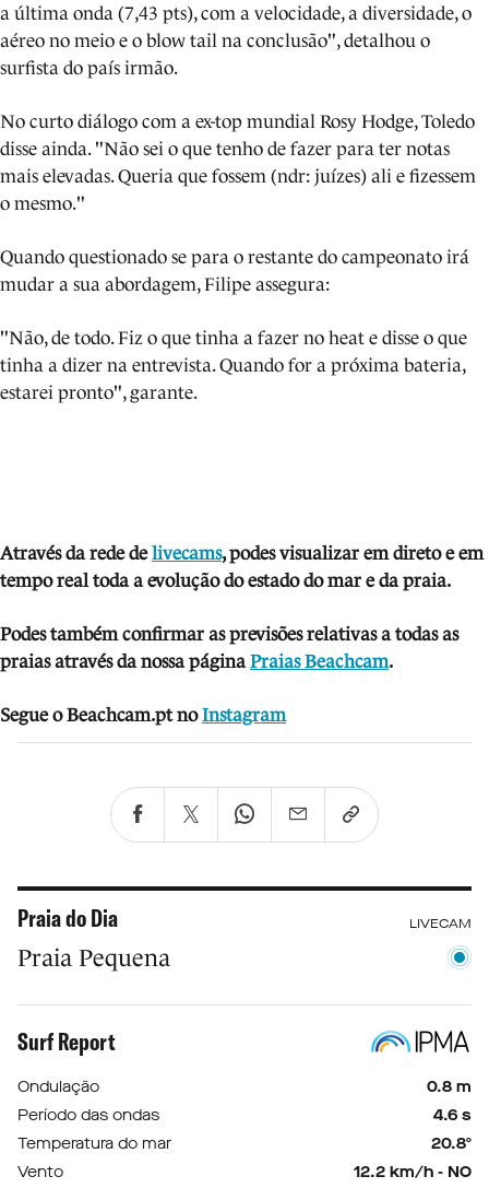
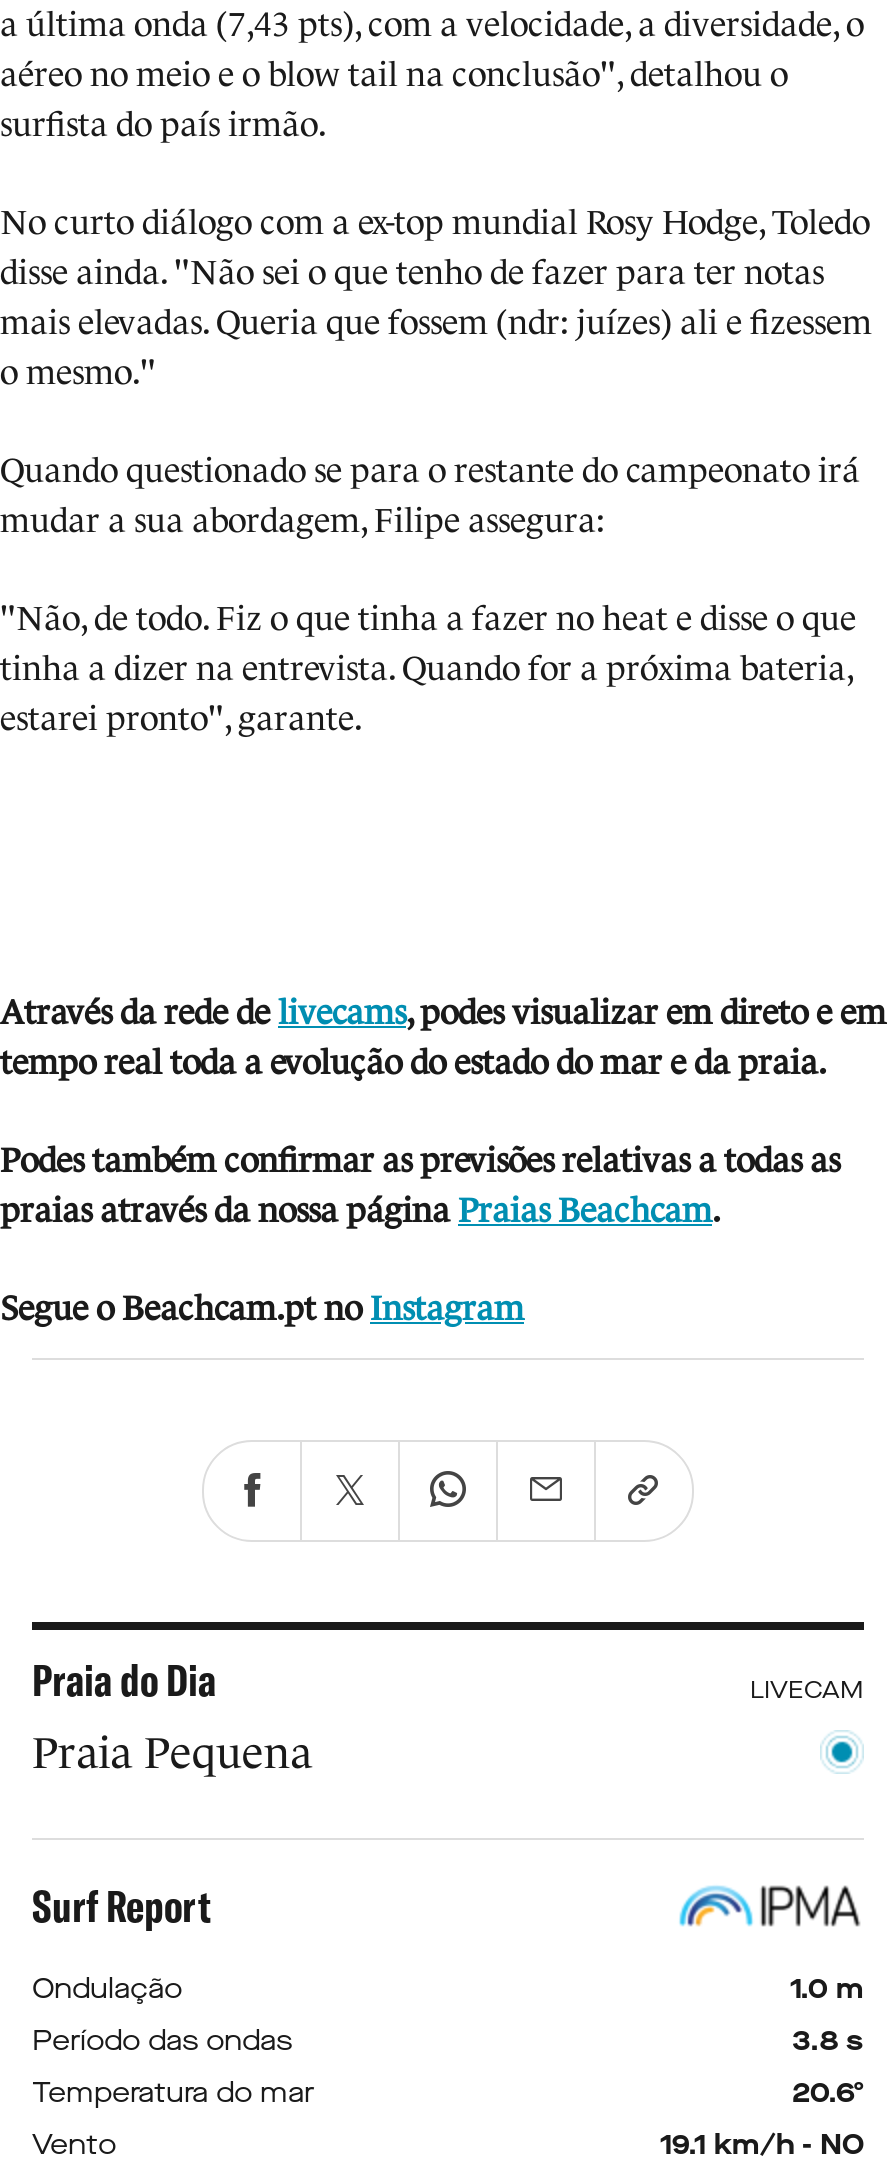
- 0.8 m
+ 1.0 m

- 4.6 s
+ 3.8 s

- 20.8º
+ 20.6º

- 12.2 km/h - NO
+ 19.1 km/h - NO
